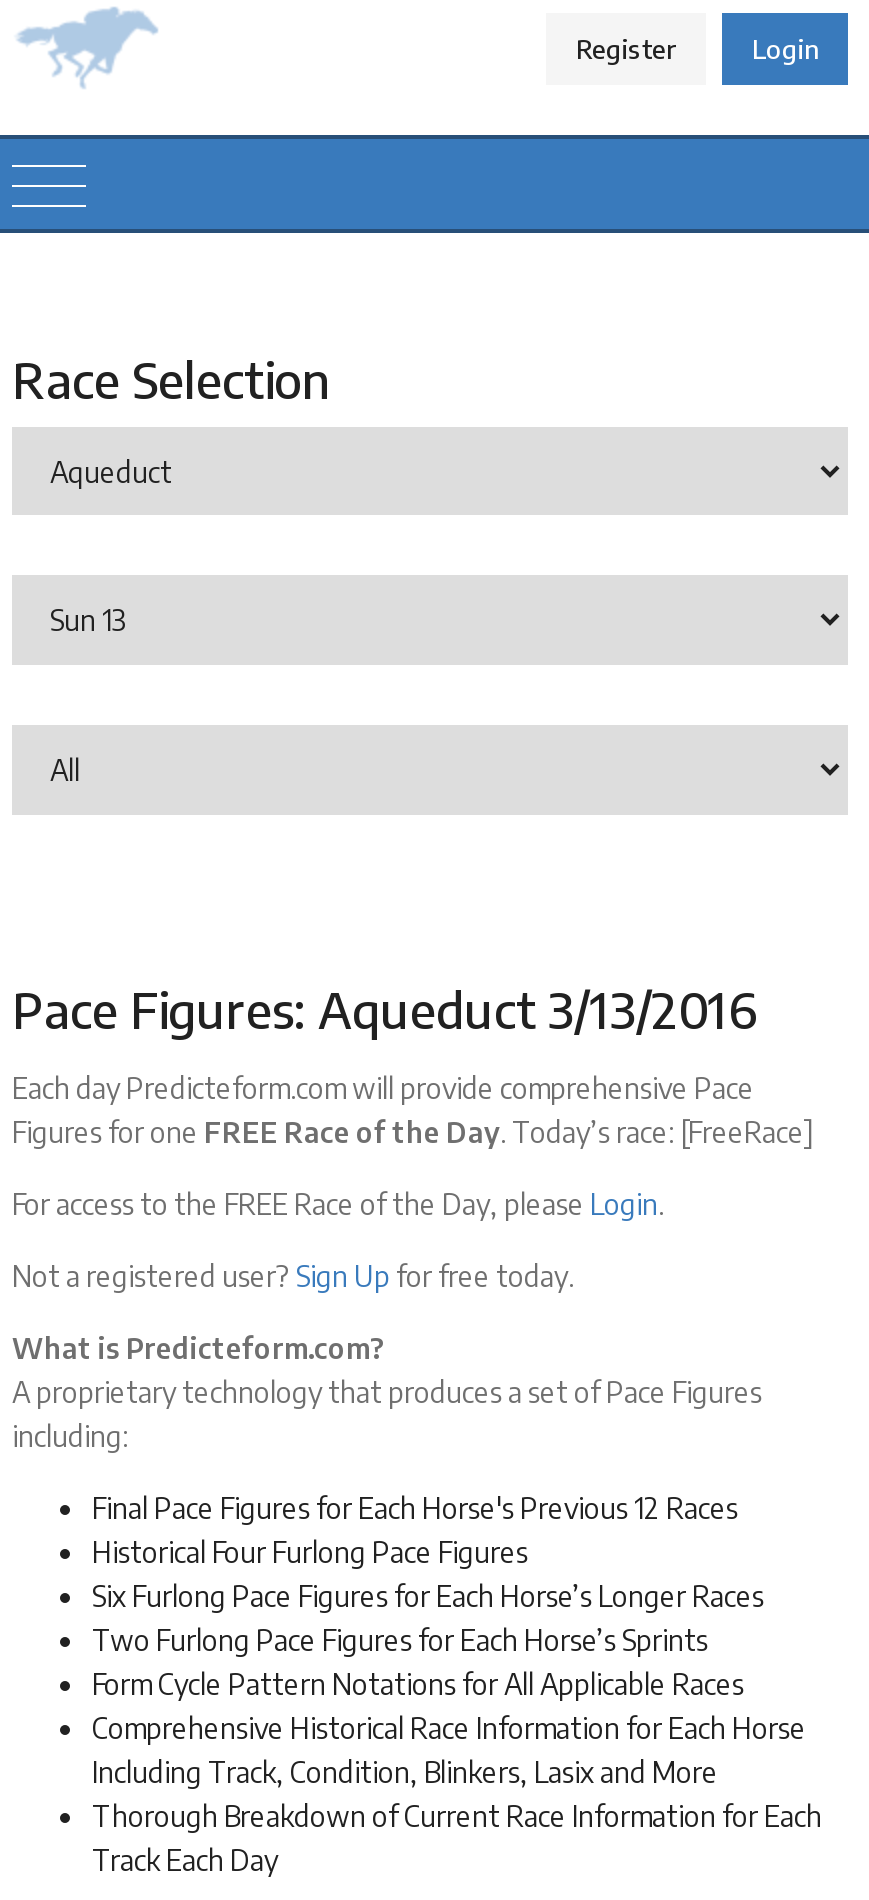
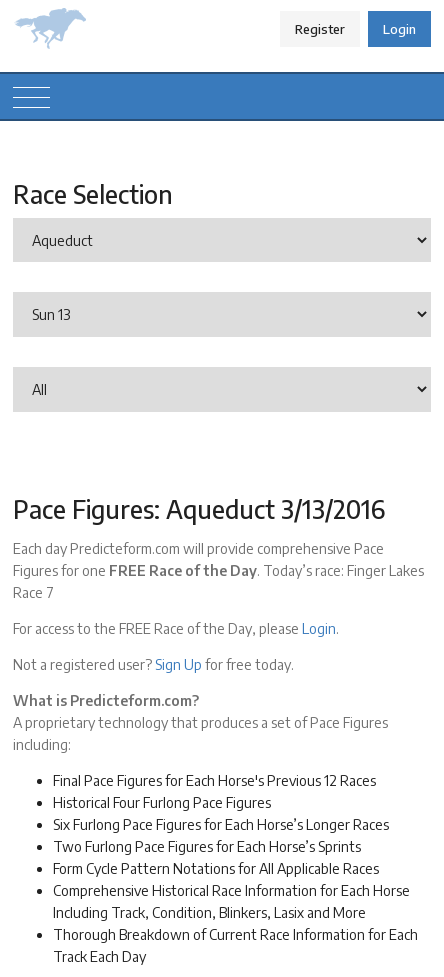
- Figures for one FREE Race of the Day. Today’s race: [FreeRace]
+ Figures for one FREE Race of the Day. Today’s race: Finger Lakes
+ Race 7
